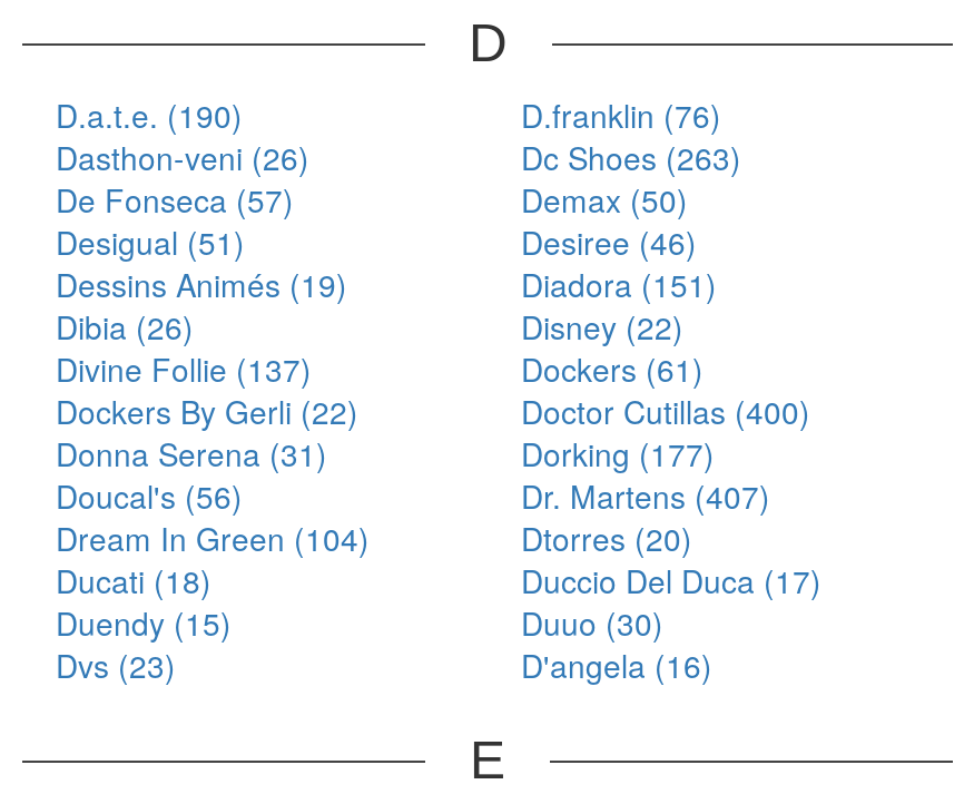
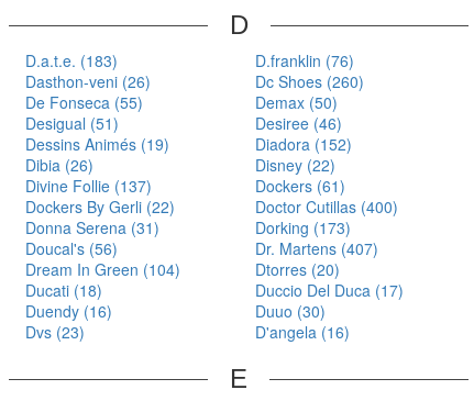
- D.a.t.e. (190)
+ D.a.t.e. (183)

- Dc Shoes (263)
+ Dc Shoes (260)

- De Fonseca (57)
+ De Fonseca (55)

- Diadora (151)
+ Diadora (152)

- Dorking (177)
+ Dorking (173)

- Duendy (15)
+ Duendy (16)
